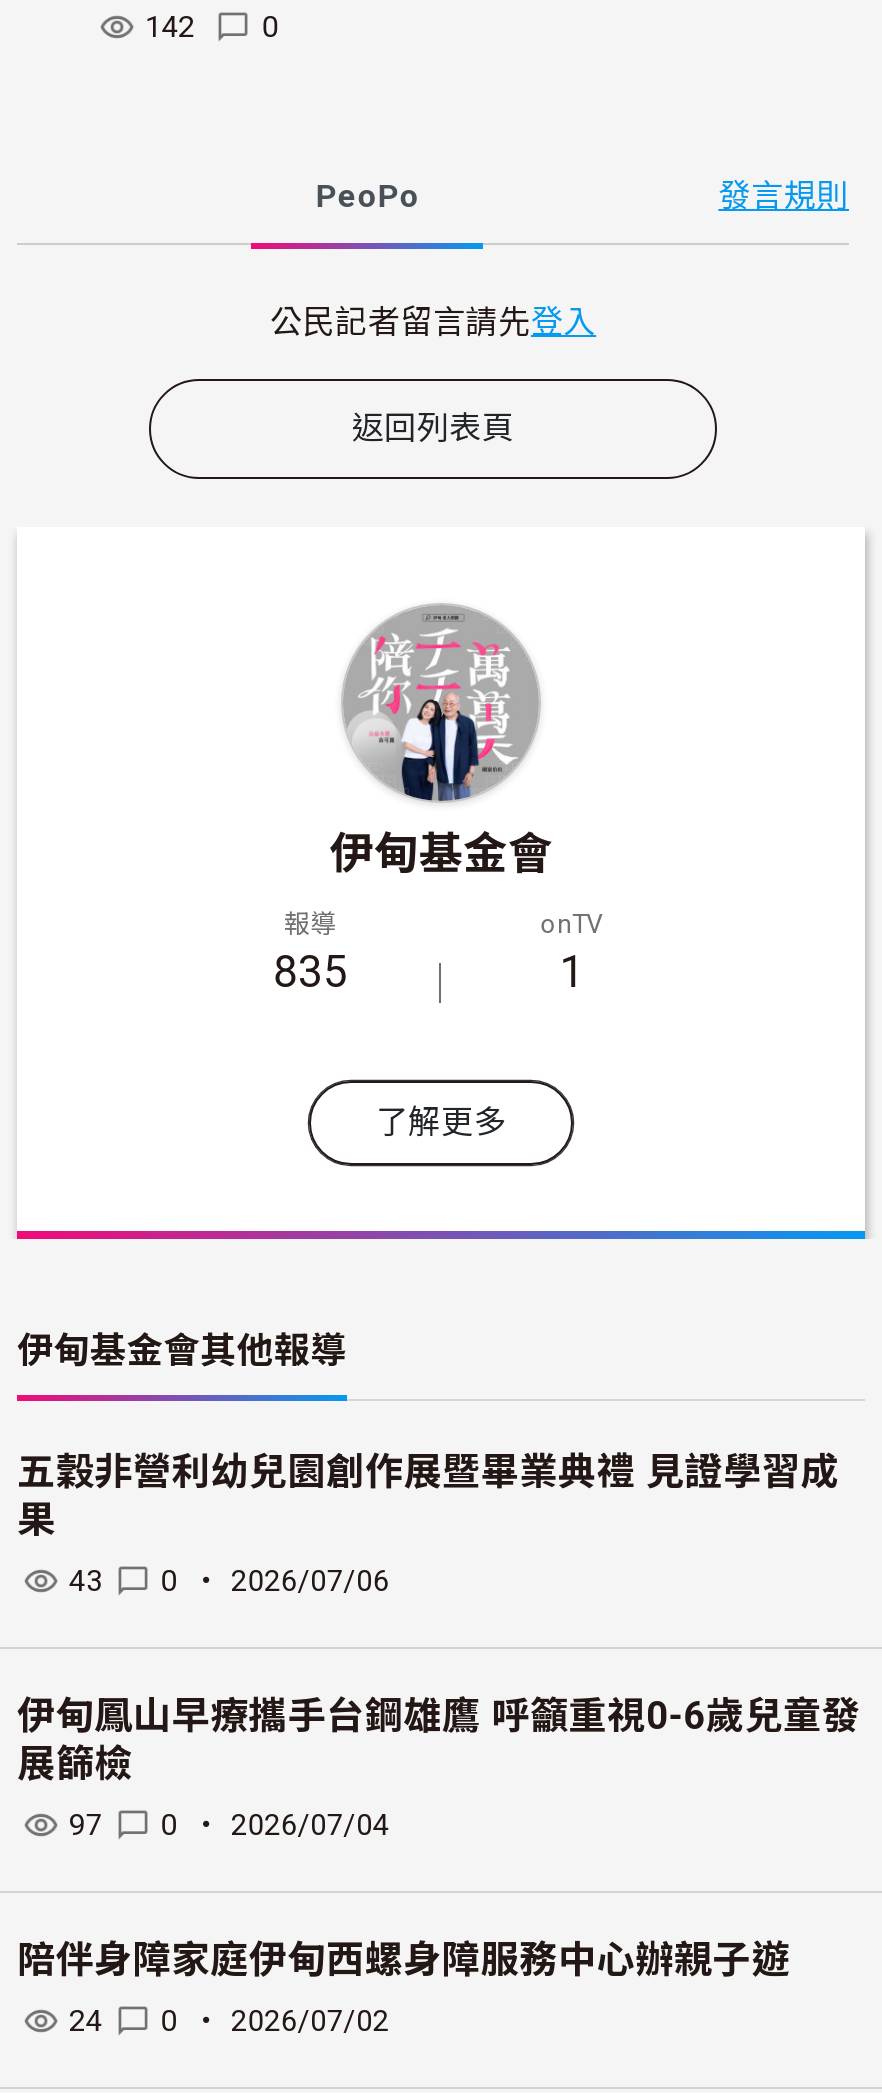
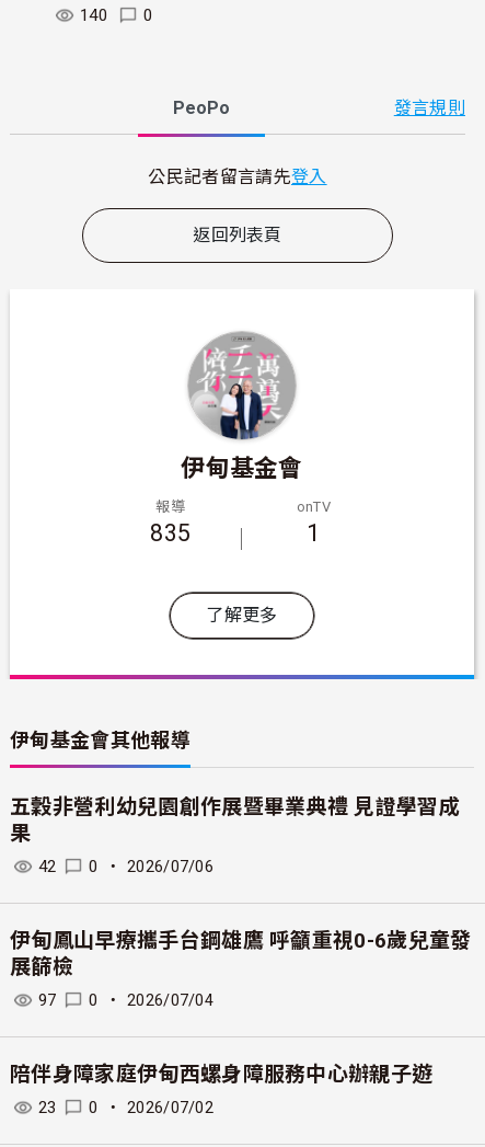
- 142 0
+ 140 0

- 43 0 ・2026/07/06
+ 42 0 ・2026/07/06

- 24 0 ・2026/07/02
+ 23 0 ・2026/07/02
